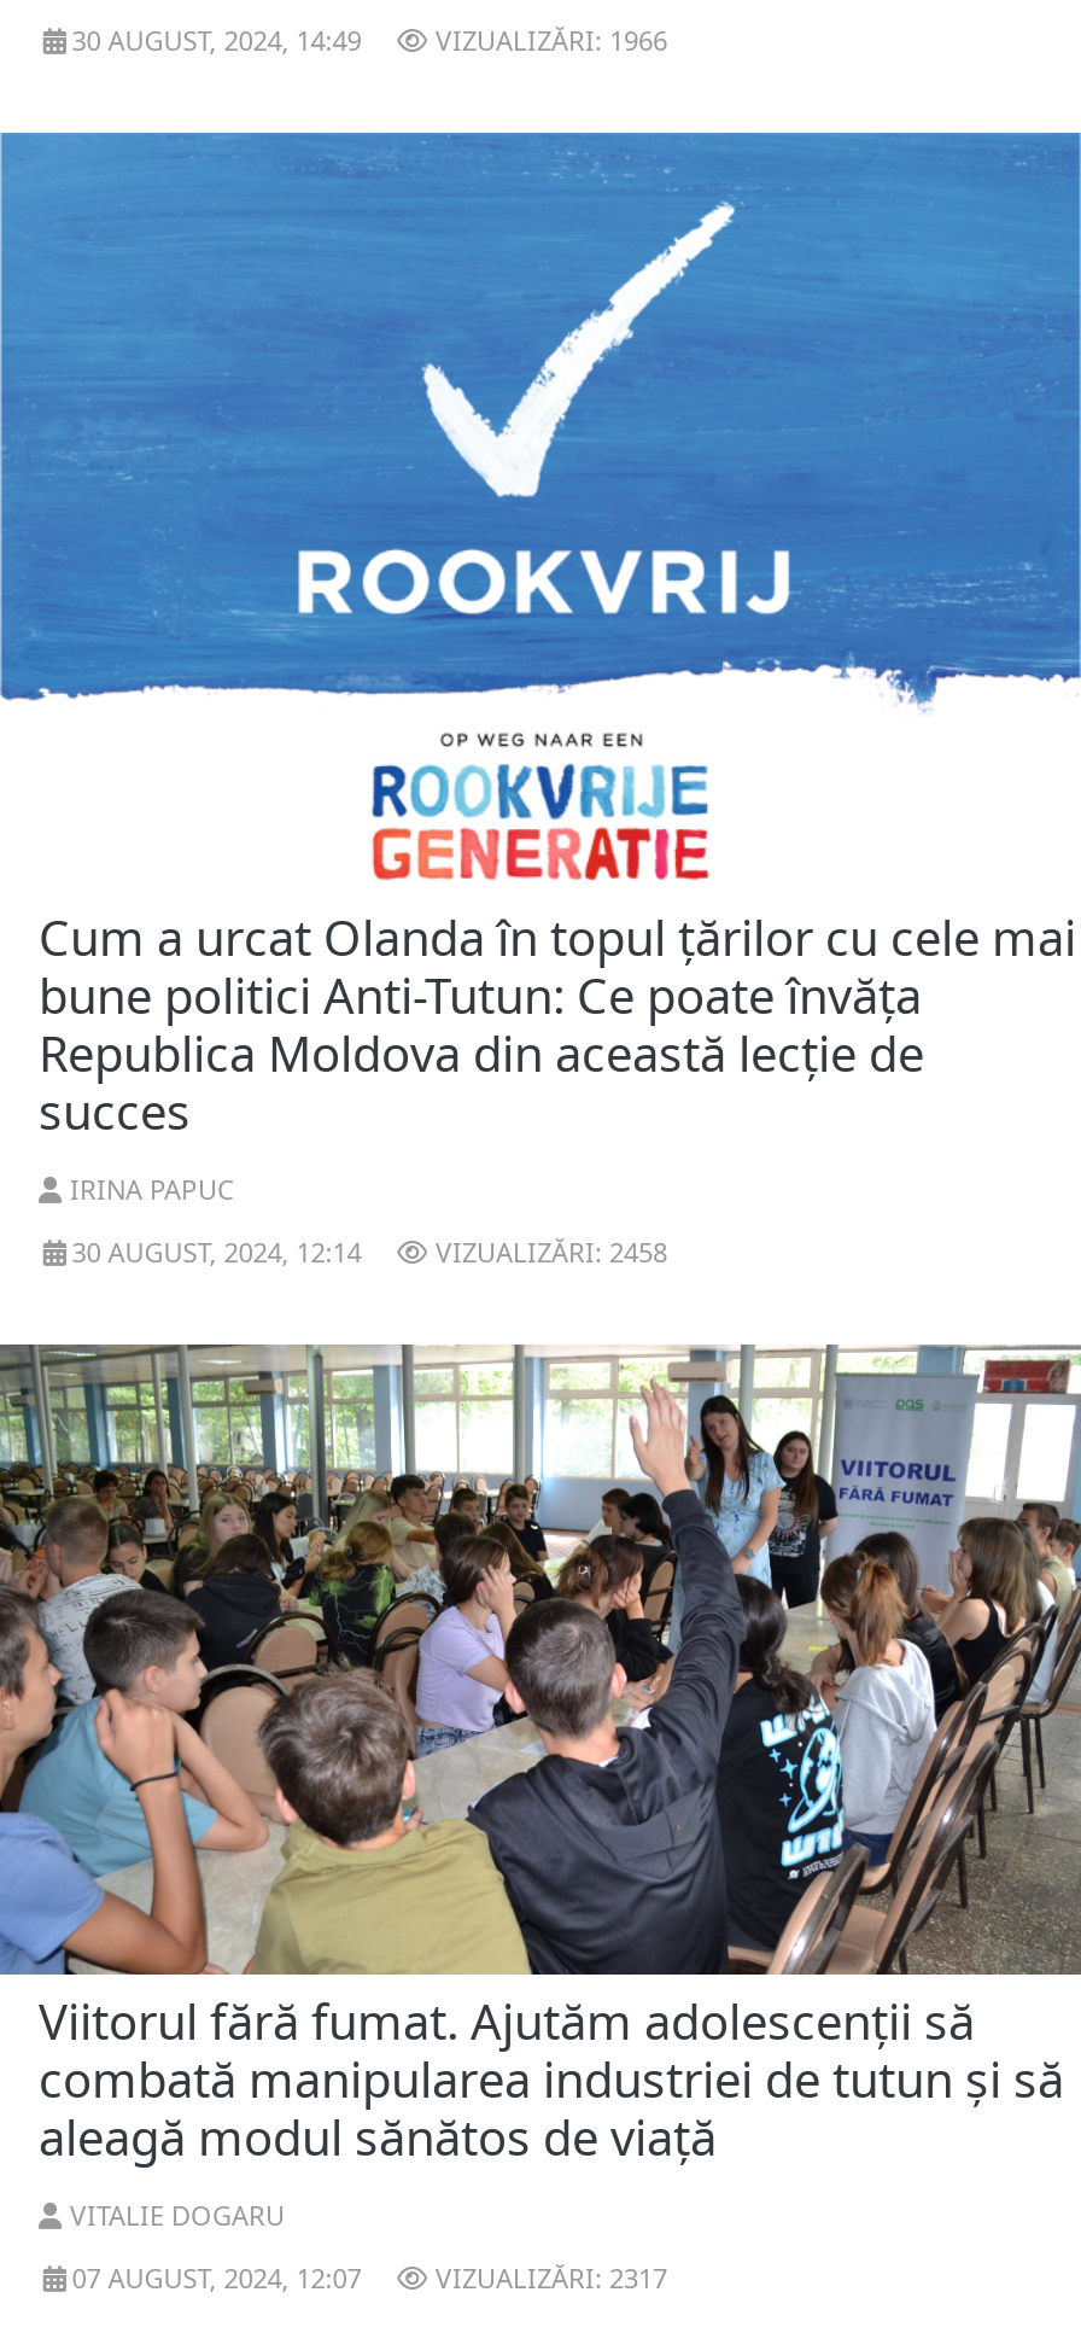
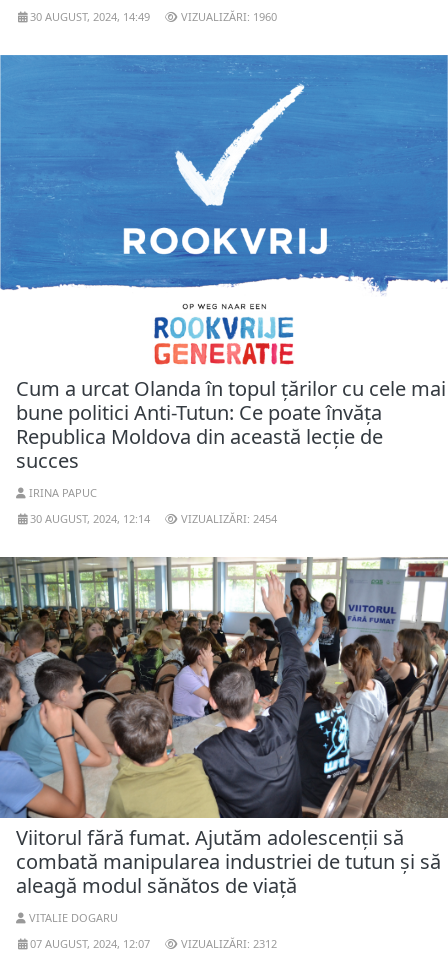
- 30 AUGUST, 2024, 14:49 VIZUALIZĂRI: 1966
+ 30 AUGUST, 2024, 14:49 VIZUALIZĂRI: 1960

- 30 AUGUST, 2024, 12:14 VIZUALIZĂRI: 2458
+ 30 AUGUST, 2024, 12:14 VIZUALIZĂRI: 2454

- 07 AUGUST, 2024, 12:07 VIZUALIZĂRI: 2317
+ 07 AUGUST, 2024, 12:07 VIZUALIZĂRI: 2312
